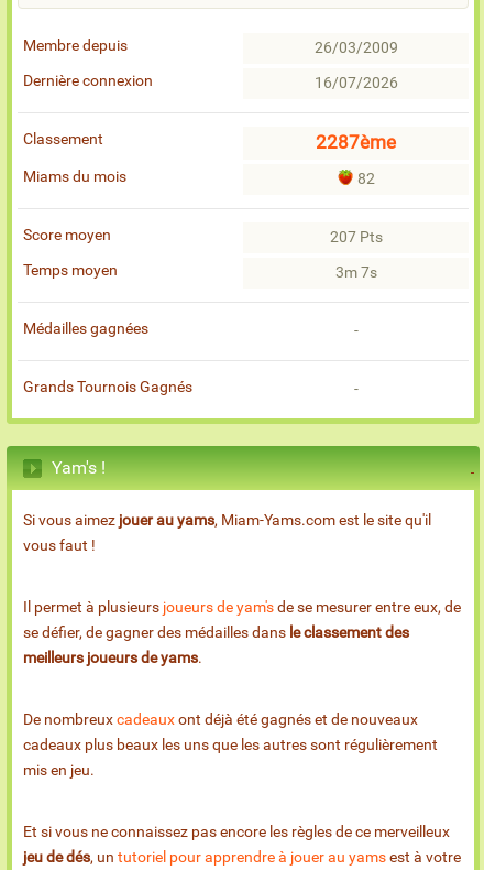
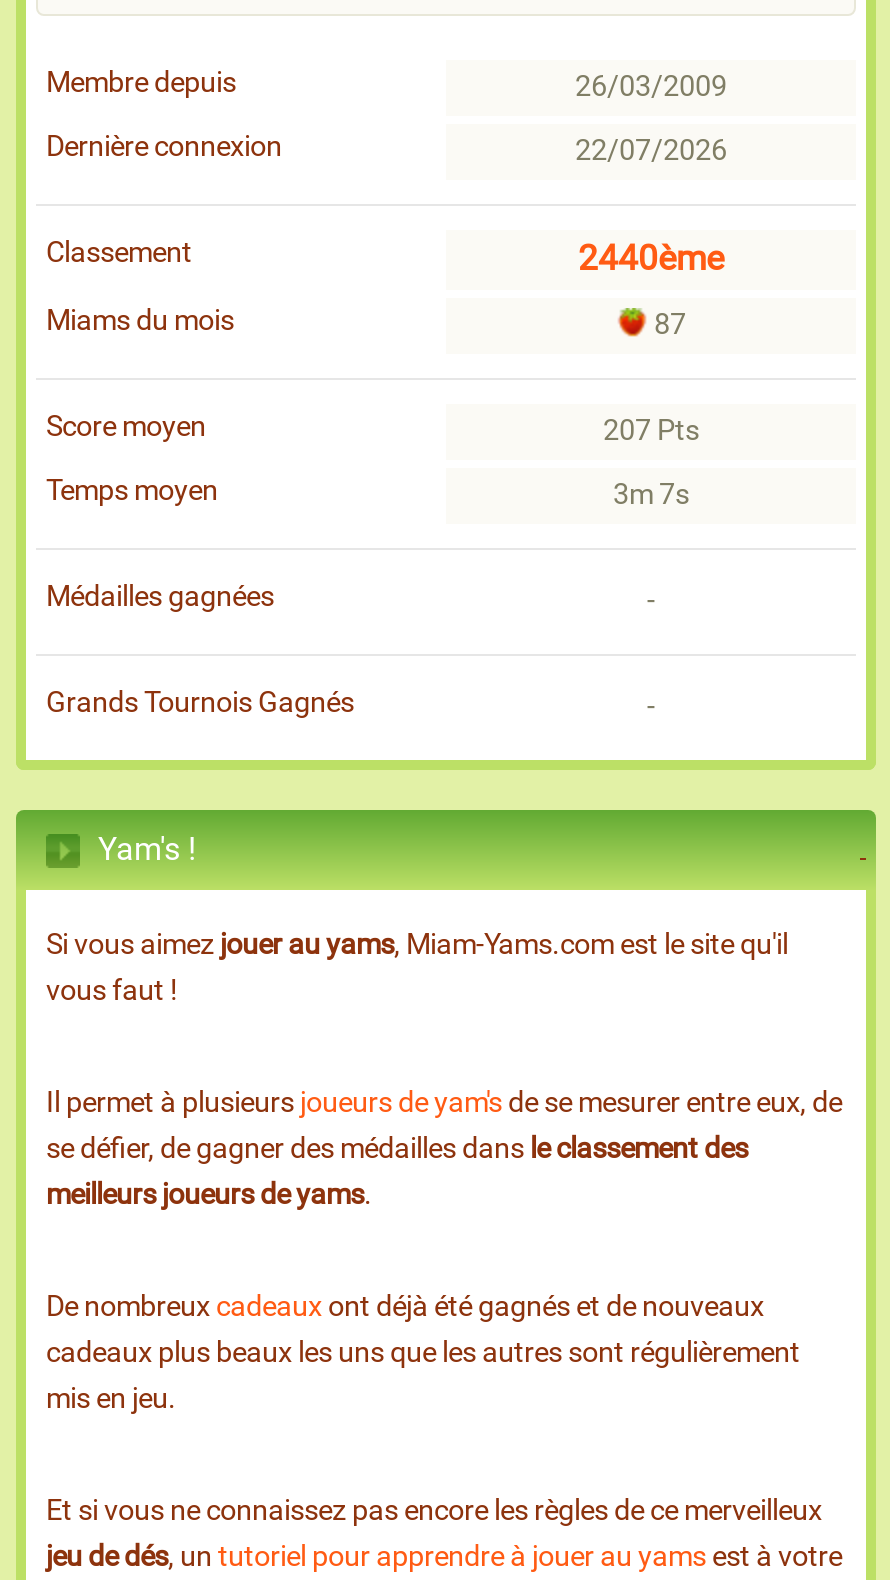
- 16/07/2026
+ 22/07/2026

- 2287ème
+ 2440ème

- 82
+ 87
